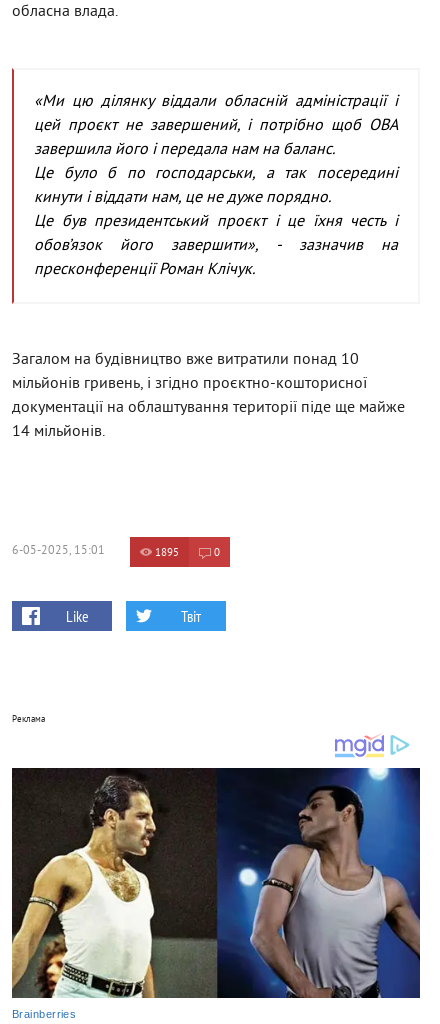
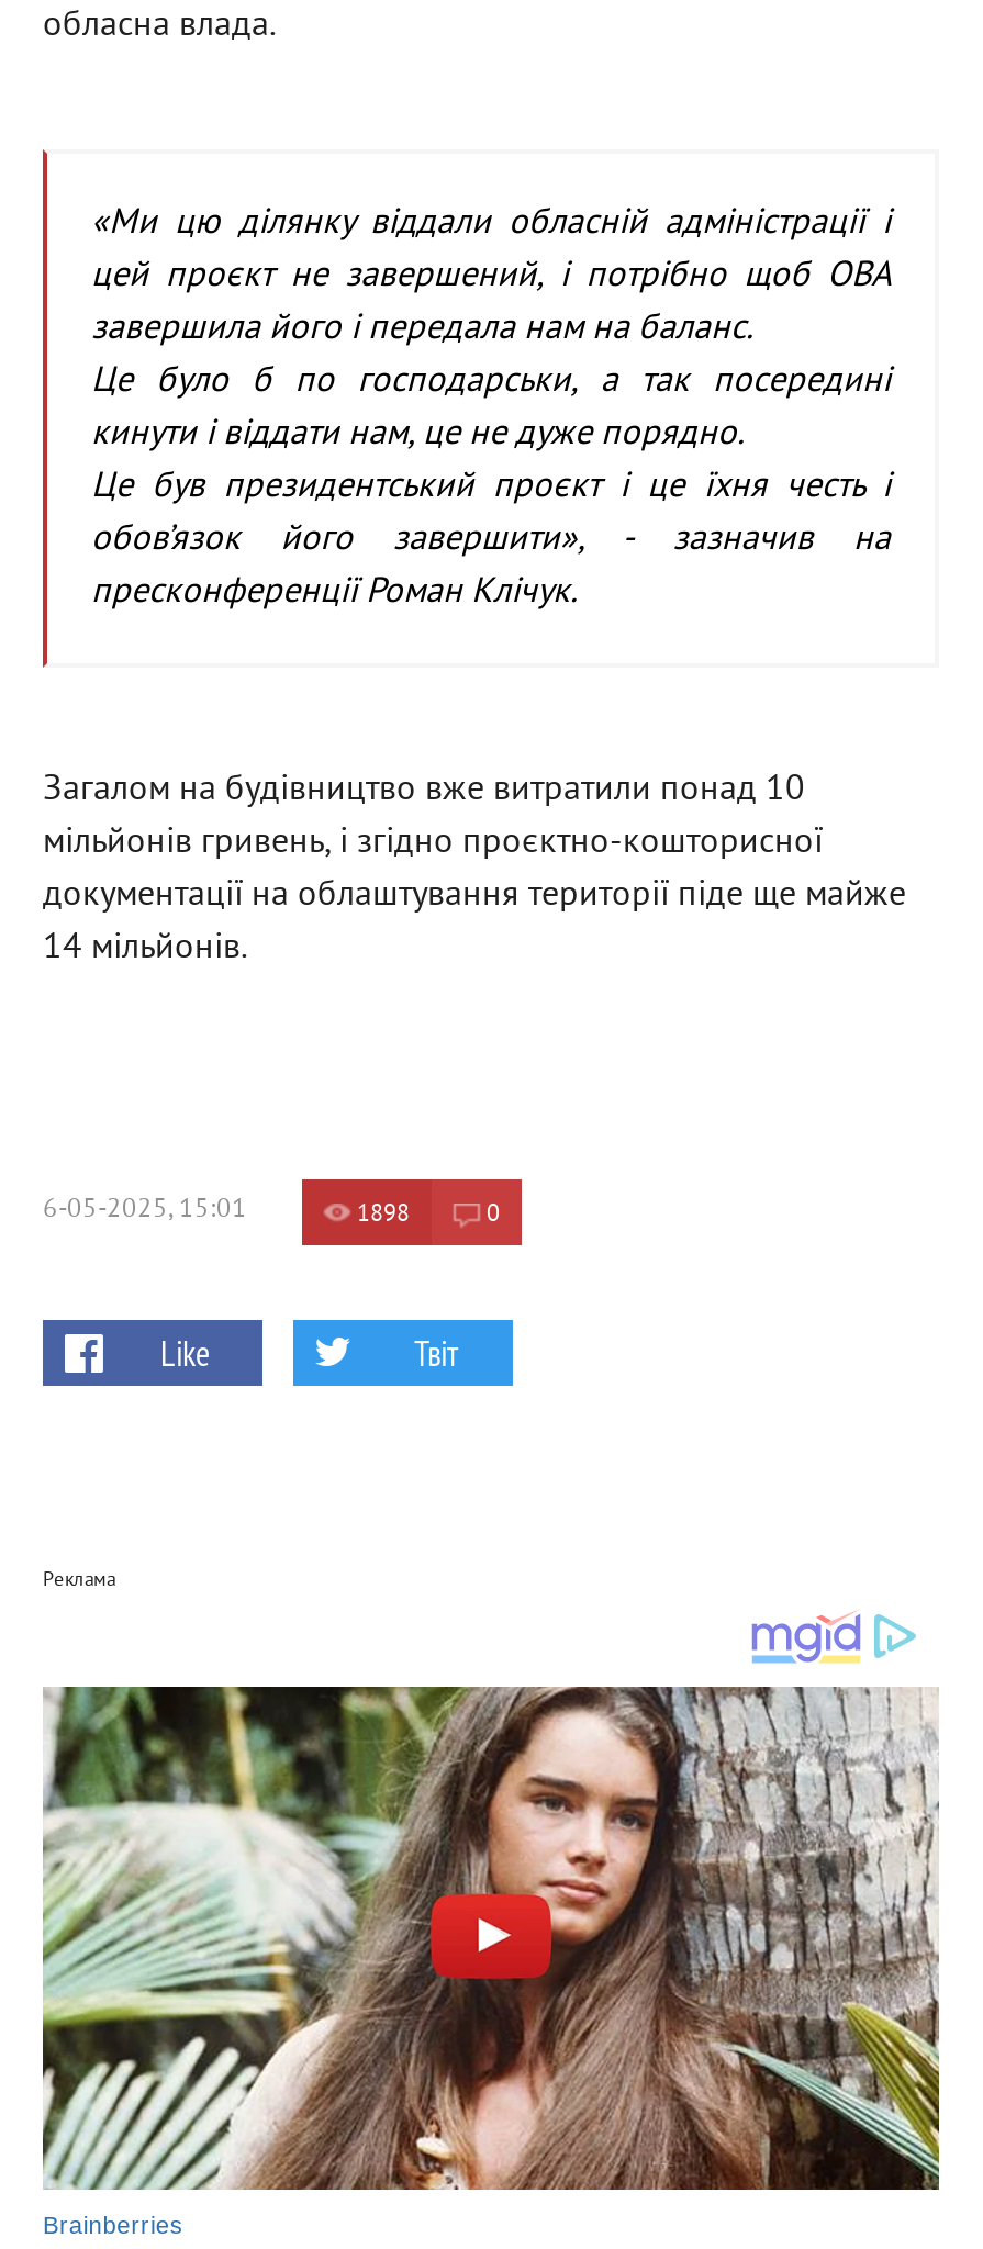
- 1895
+ 1898

- [image]
+ [image]
